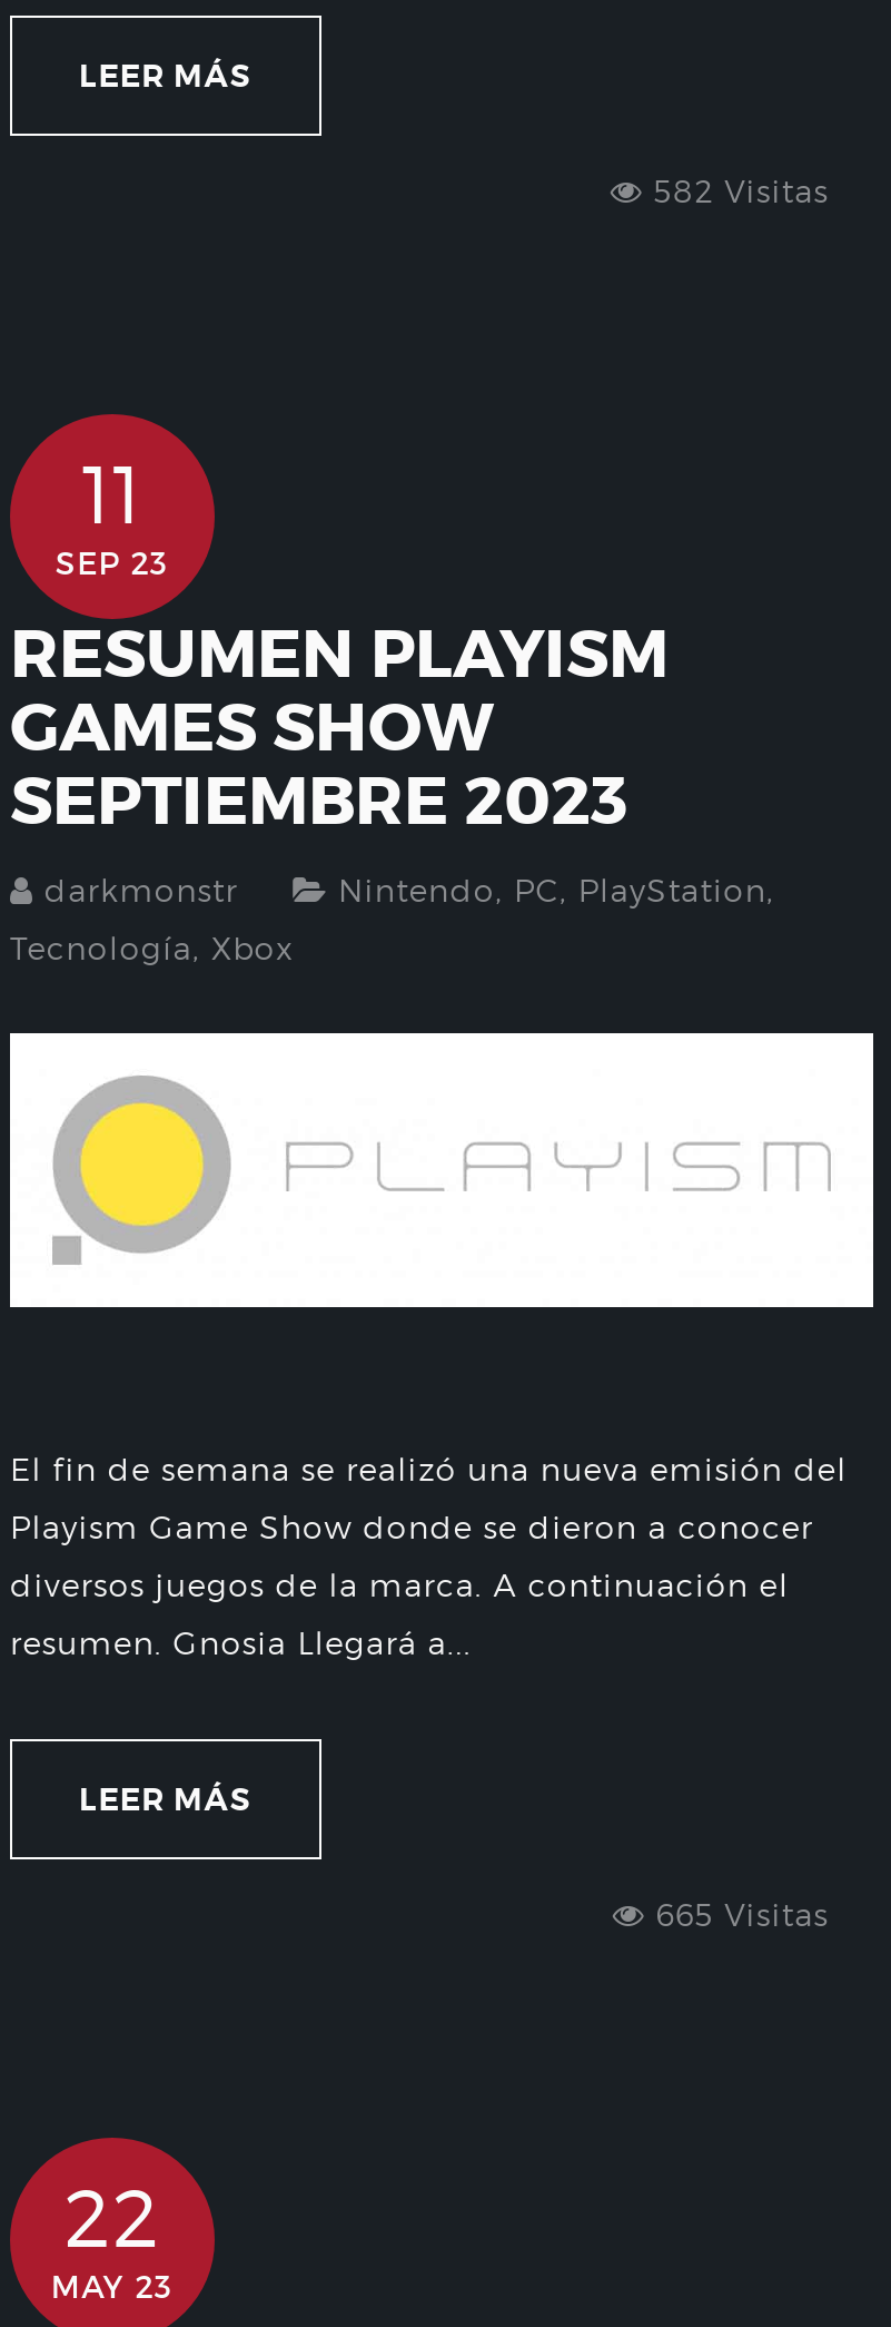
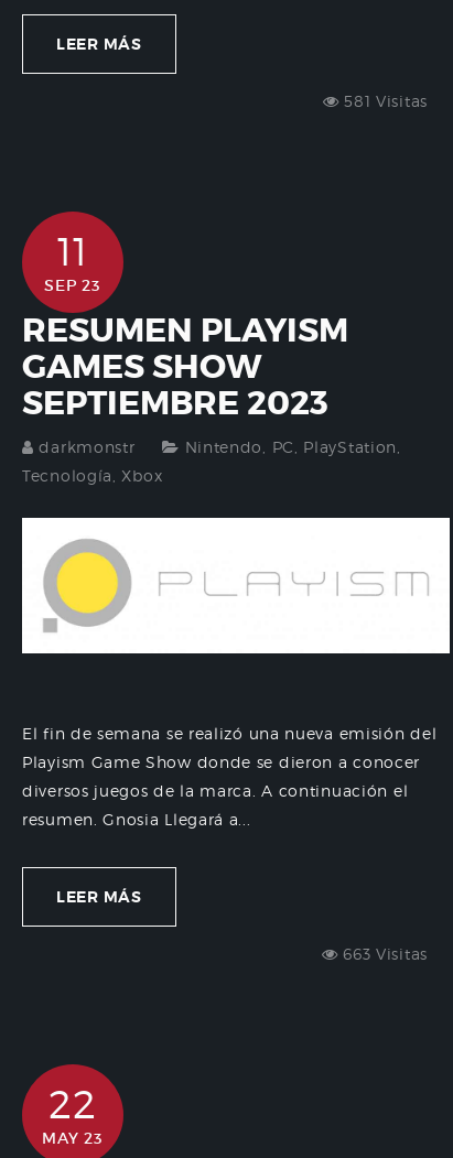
- 582 Visitas
+ 581 Visitas

- 665 Visitas
+ 663 Visitas
